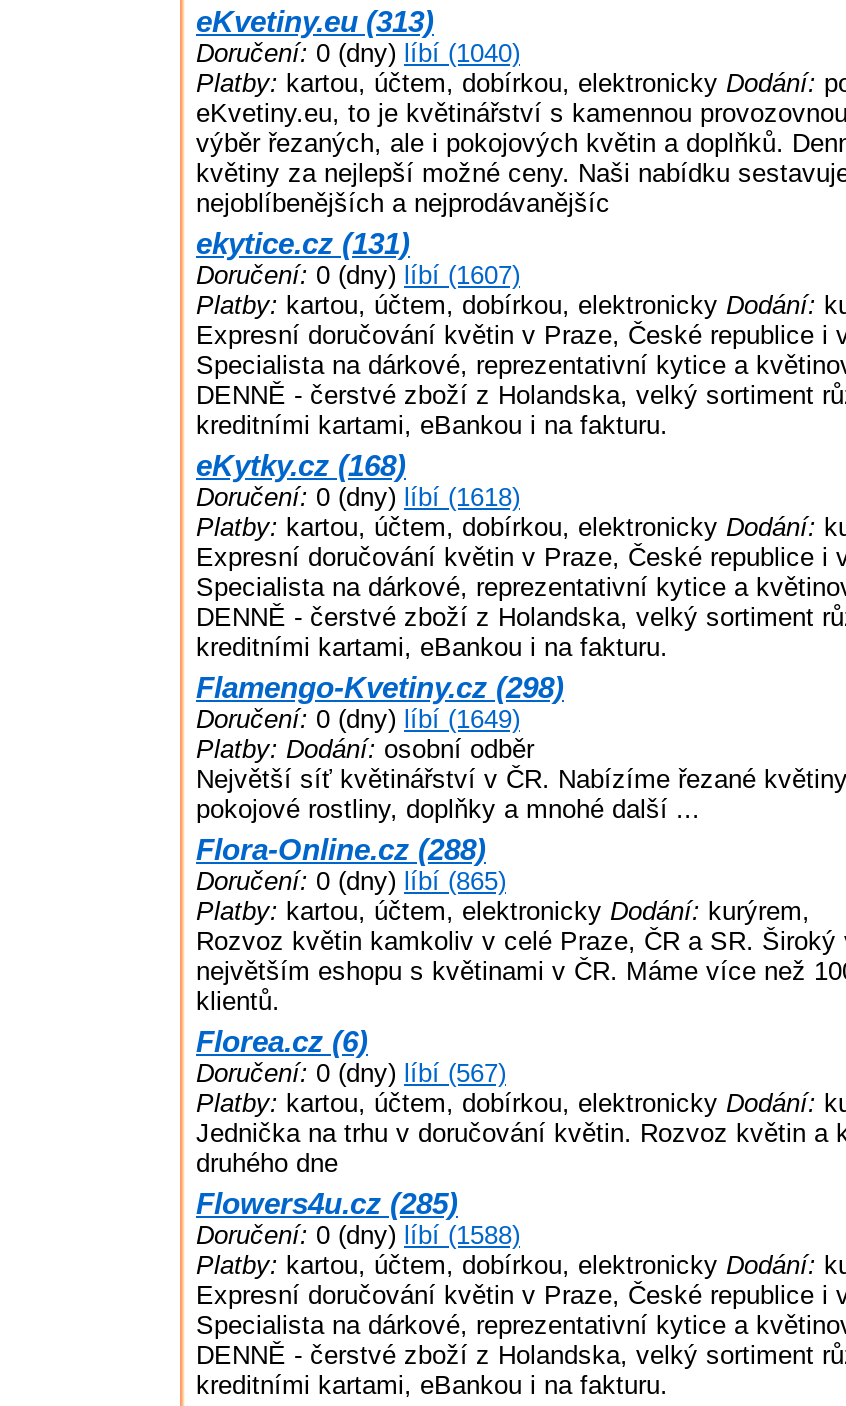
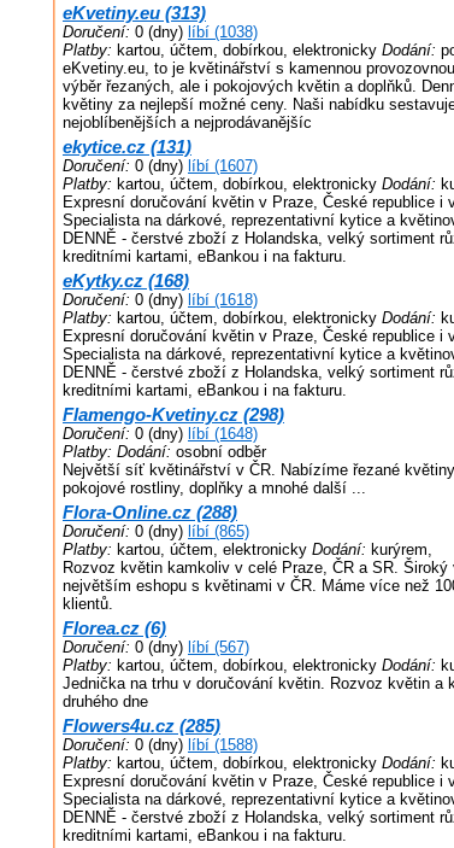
- Doručení: 0 (dny) líbí (1040)
+ Doručení: 0 (dny) líbí (1038)

- Doručení: 0 (dny) líbí (1649)
+ Doručení: 0 (dny) líbí (1648)
